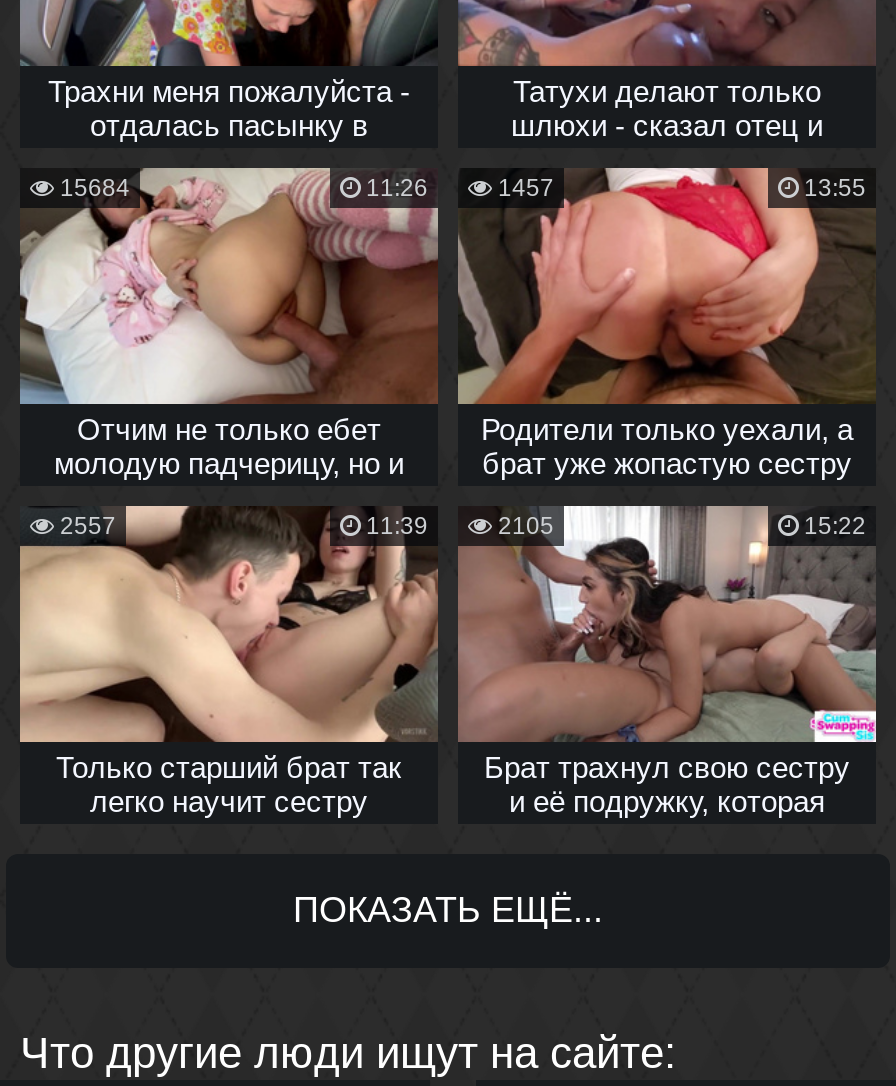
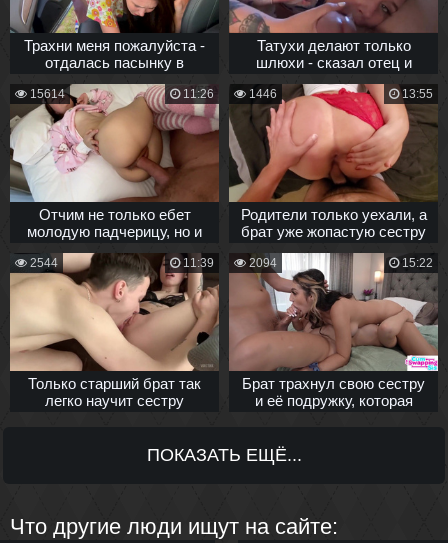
- 15684
+ 15614

- 1457
+ 1446

- 2557
+ 2544

- 2105
+ 2094
